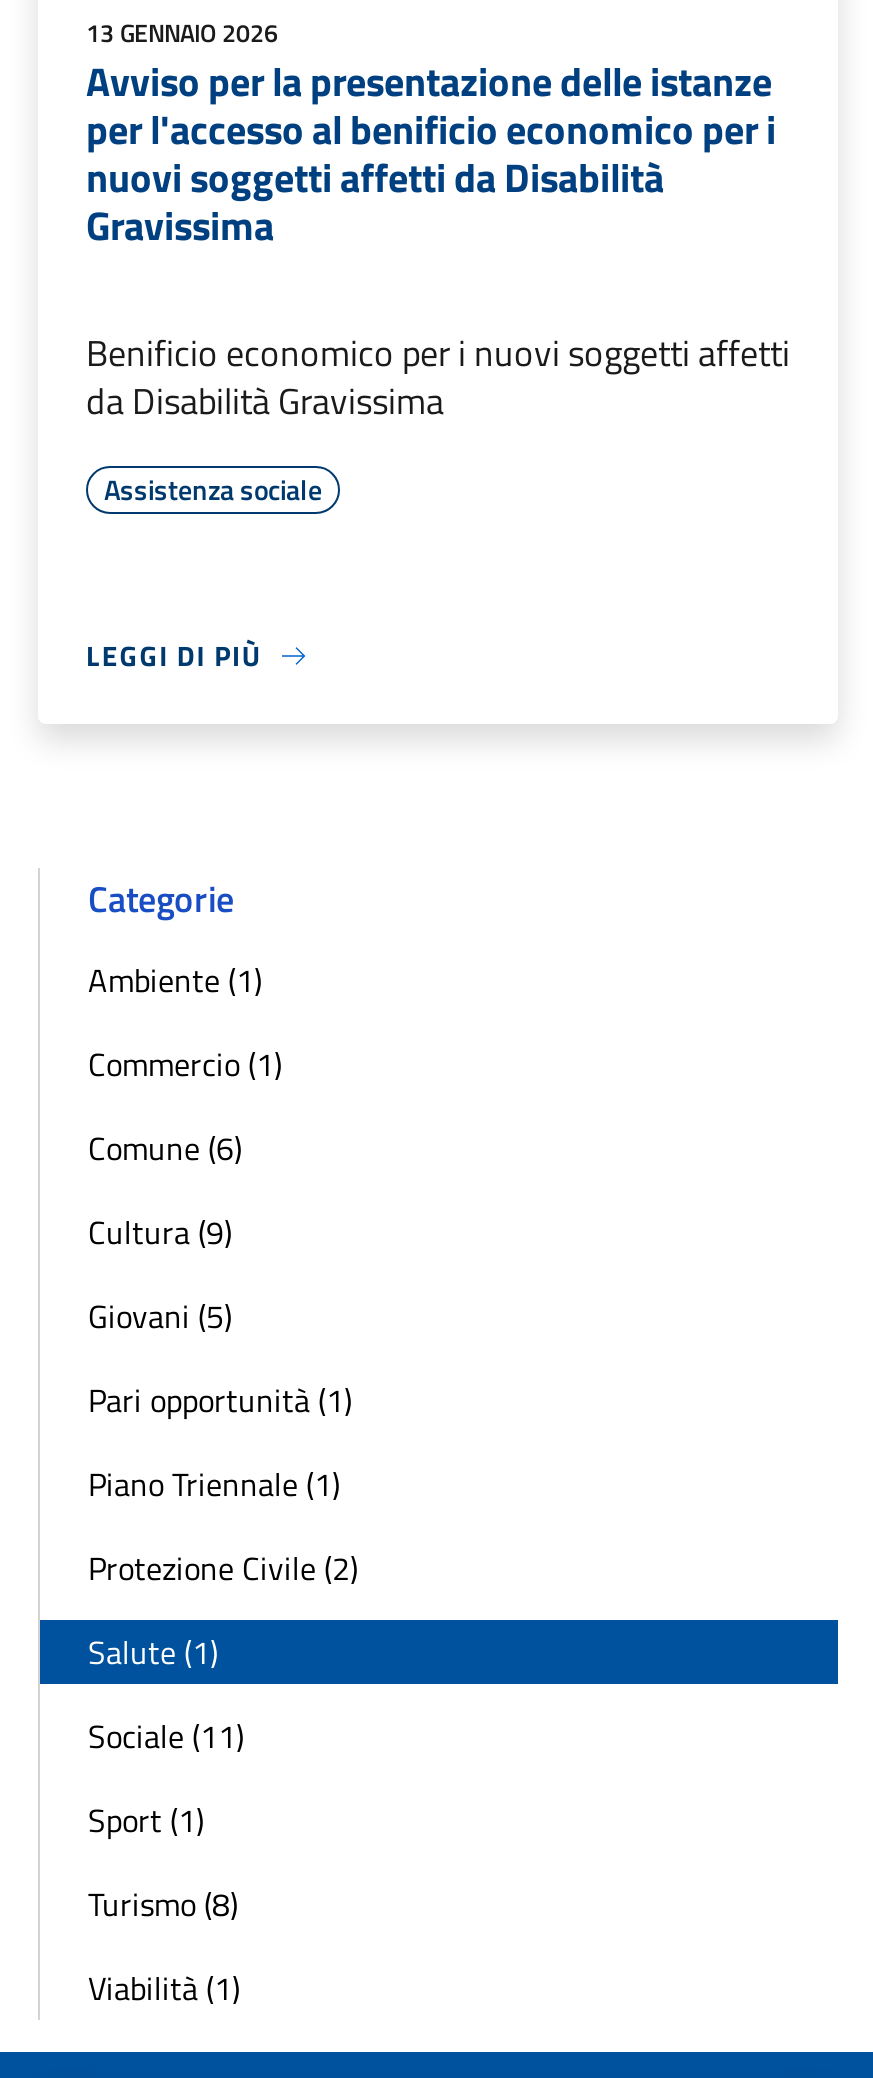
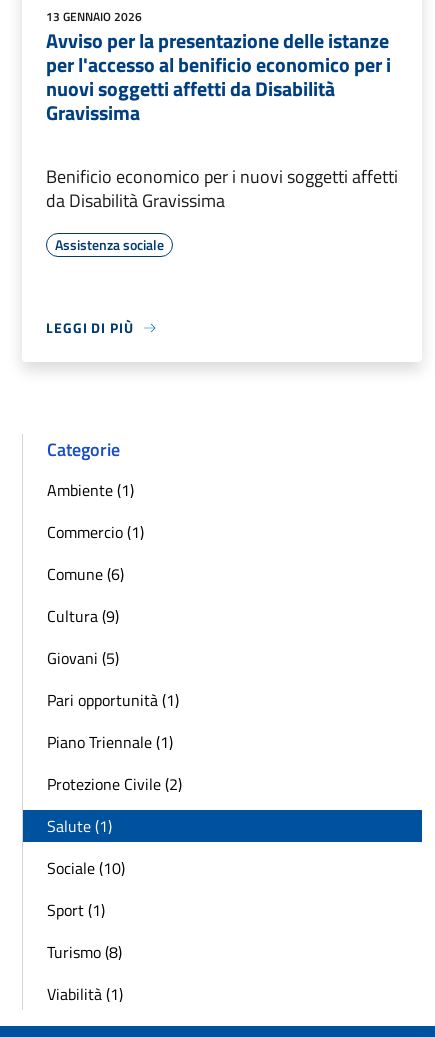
- Sociale (11)
+ Sociale (10)
